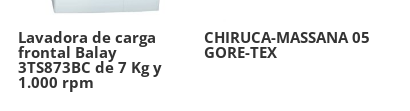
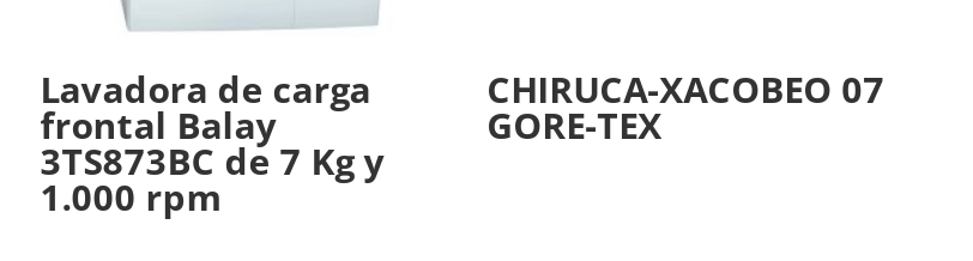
- CHIRUCA-MASSANA 05
+ CHIRUCA-XACOBEO 07
